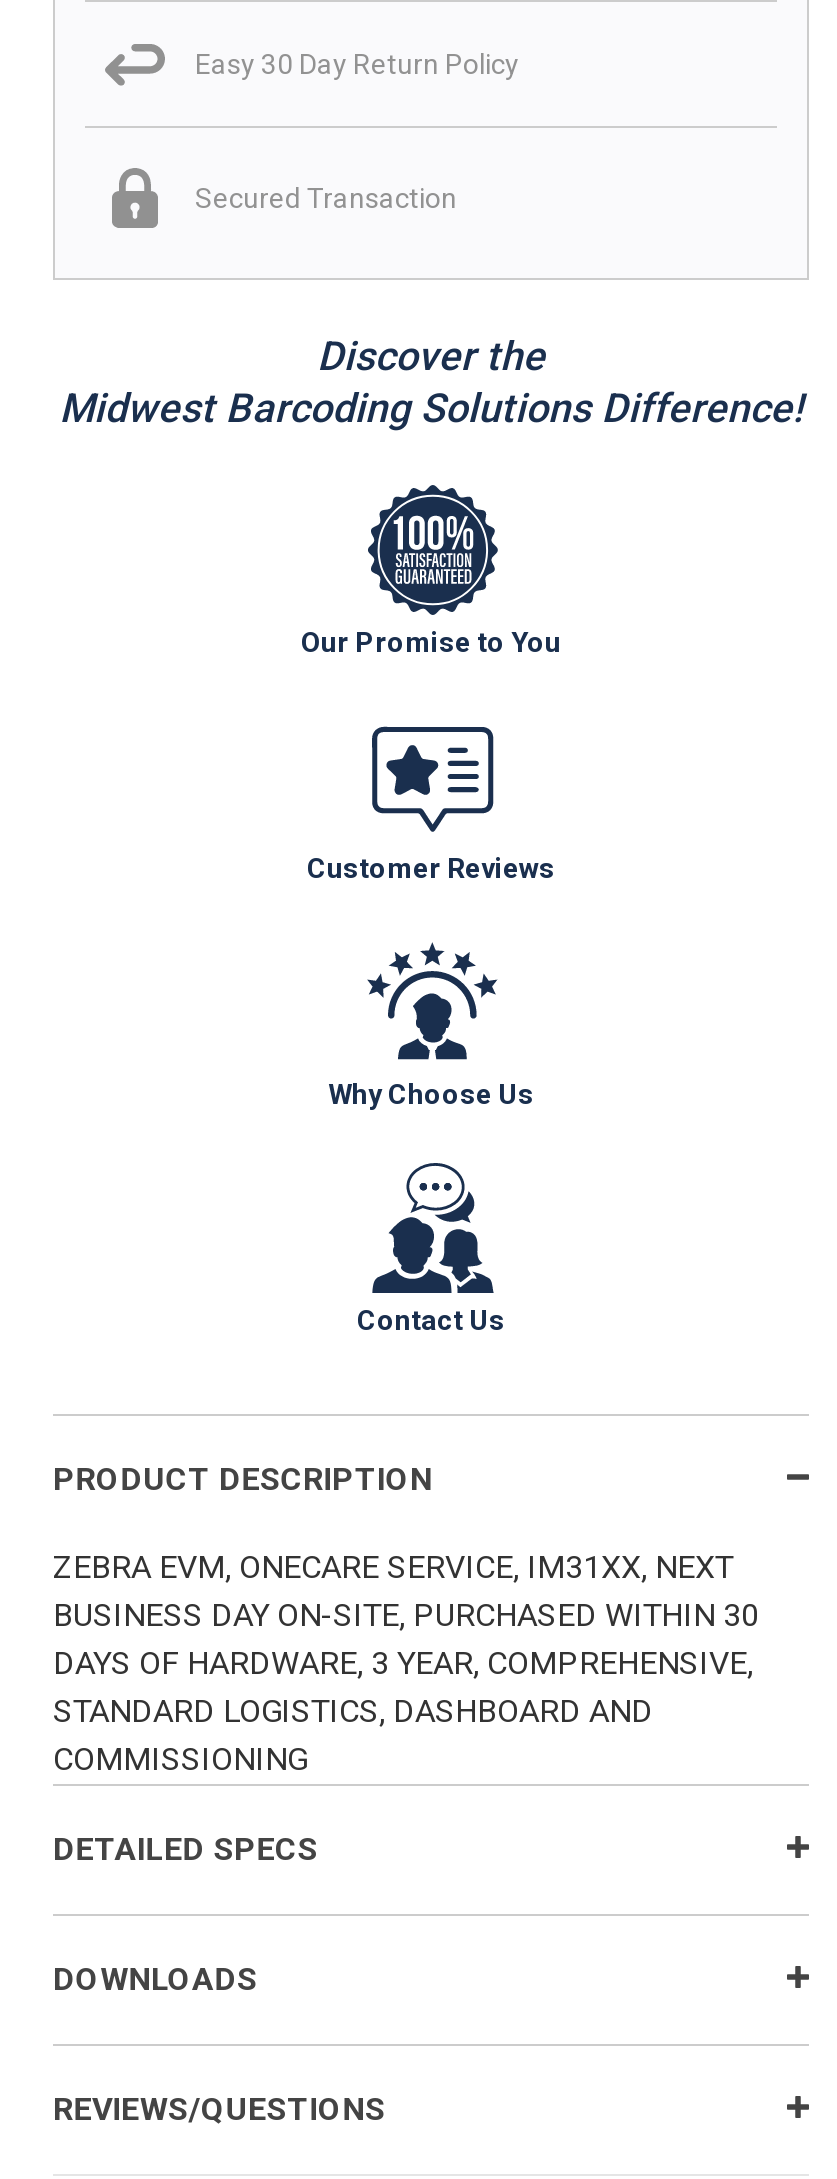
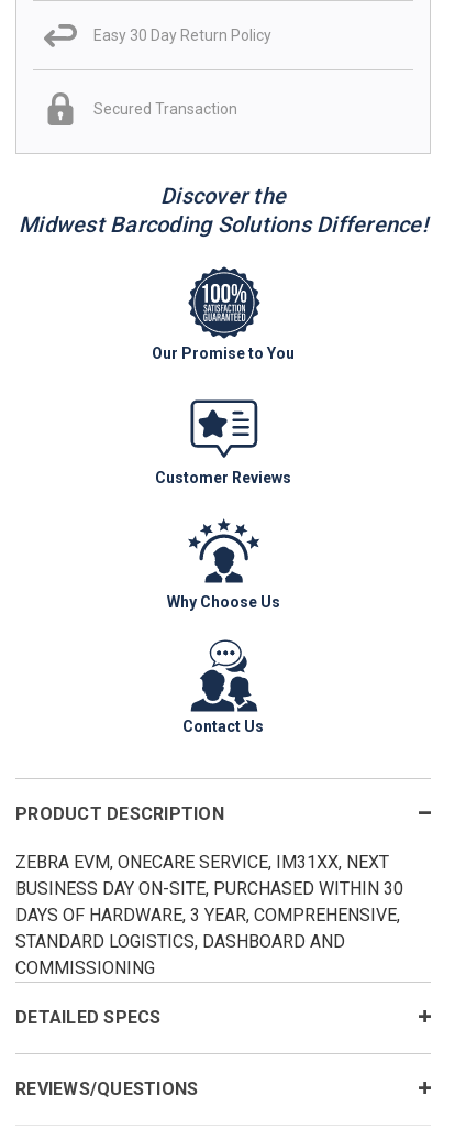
- DOWNLOADS
